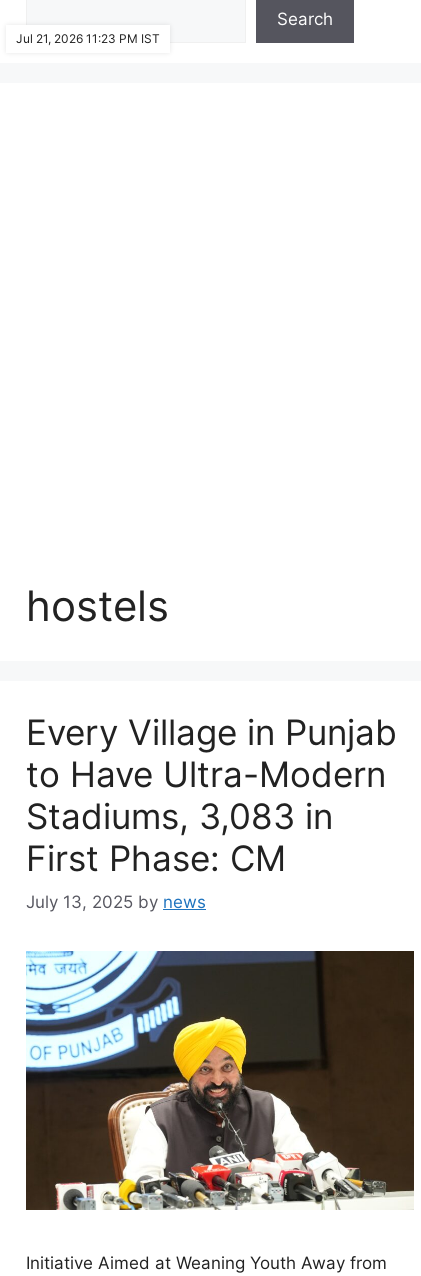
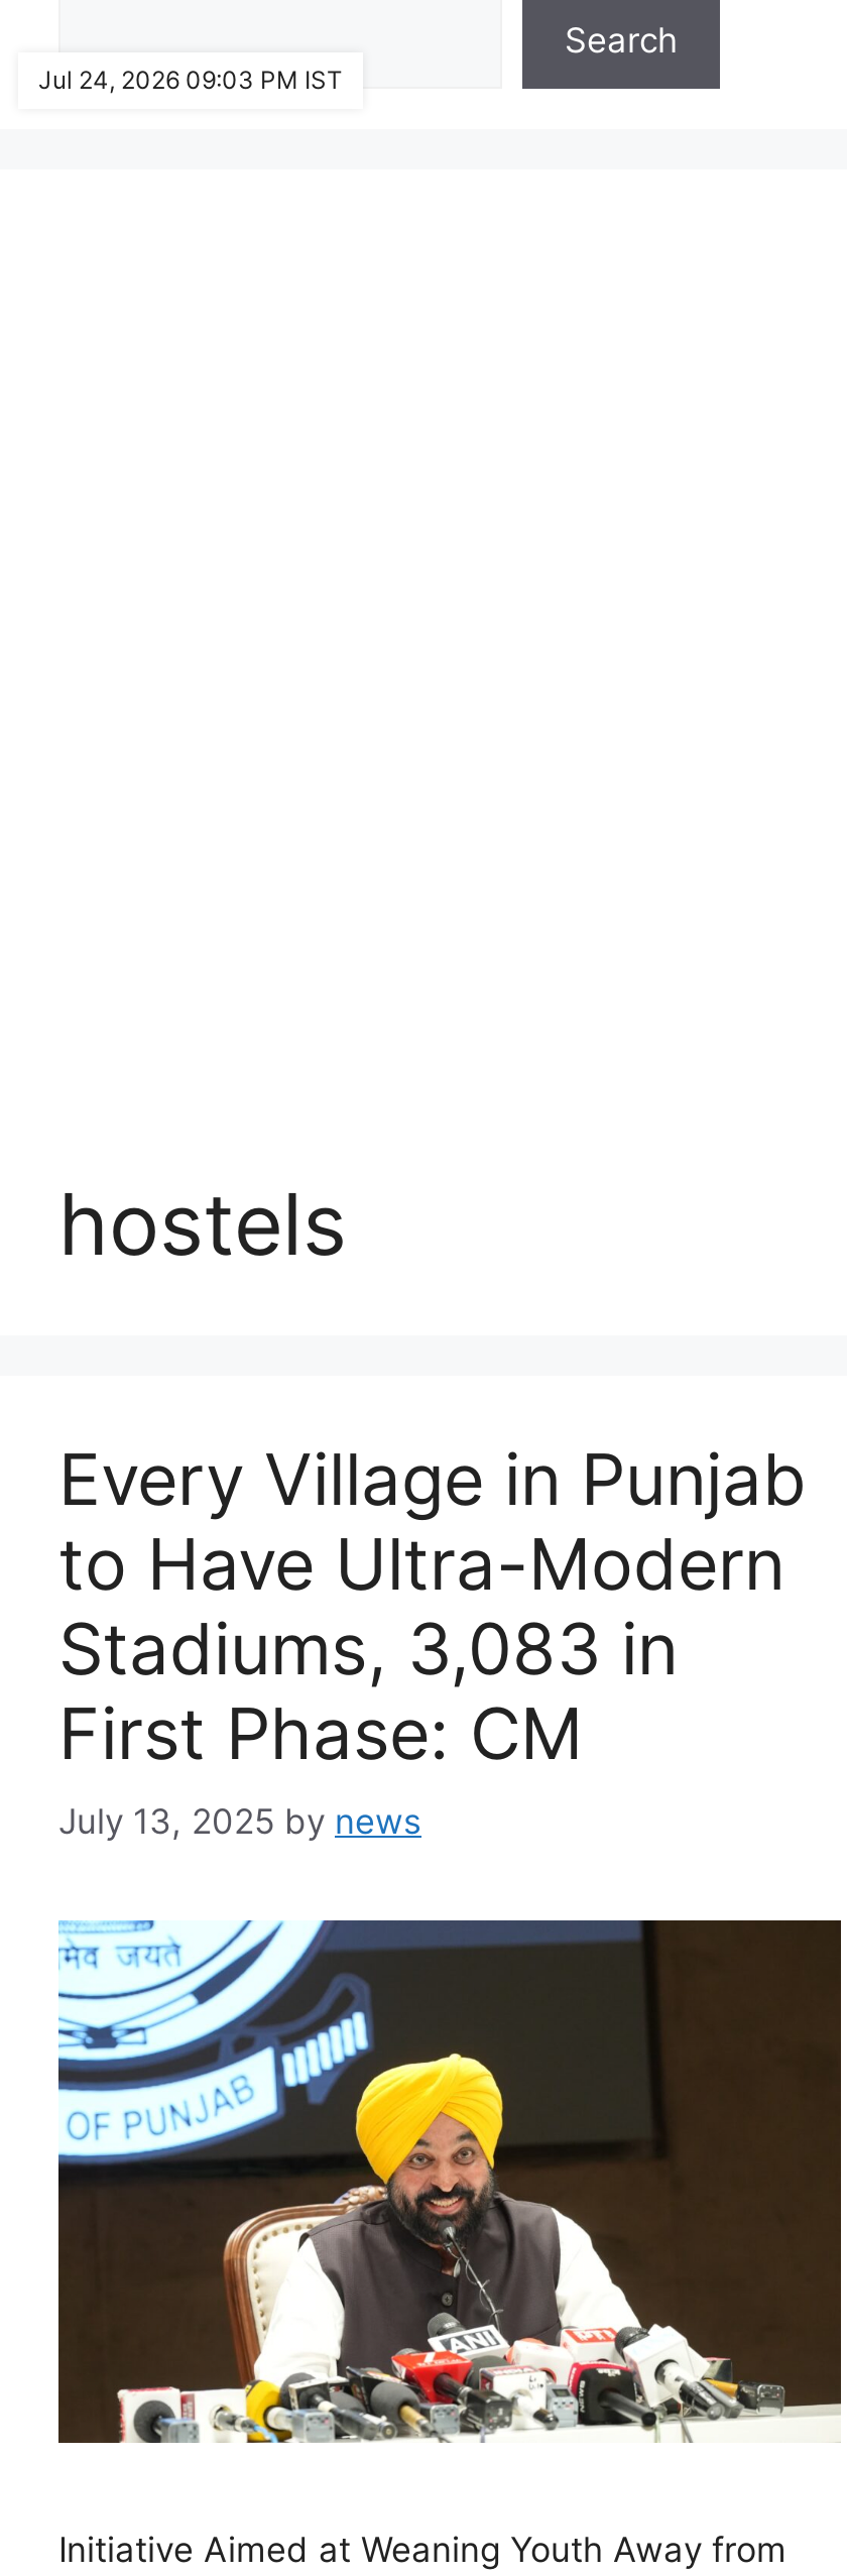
- Jul 21, 2026 11:23 PM IST
+ Jul 24, 2026 09:03 PM IST
